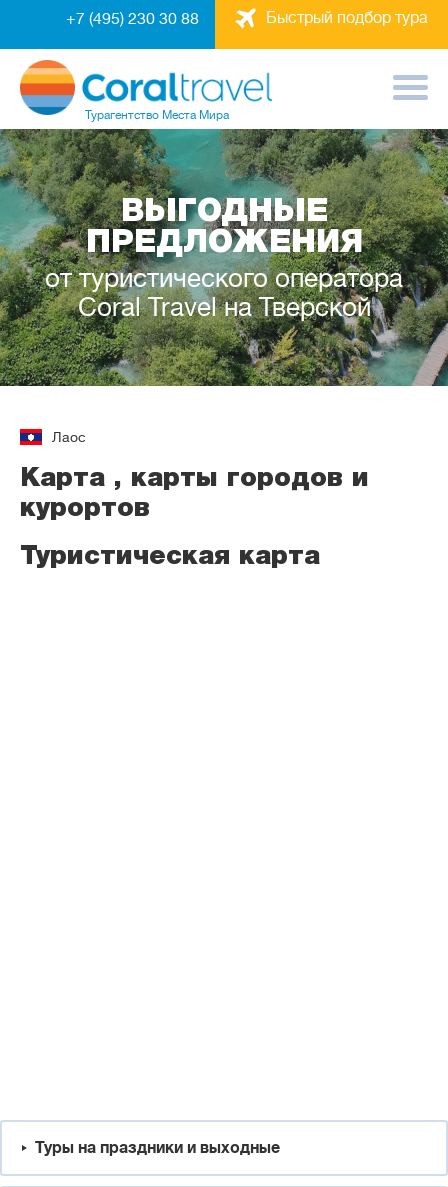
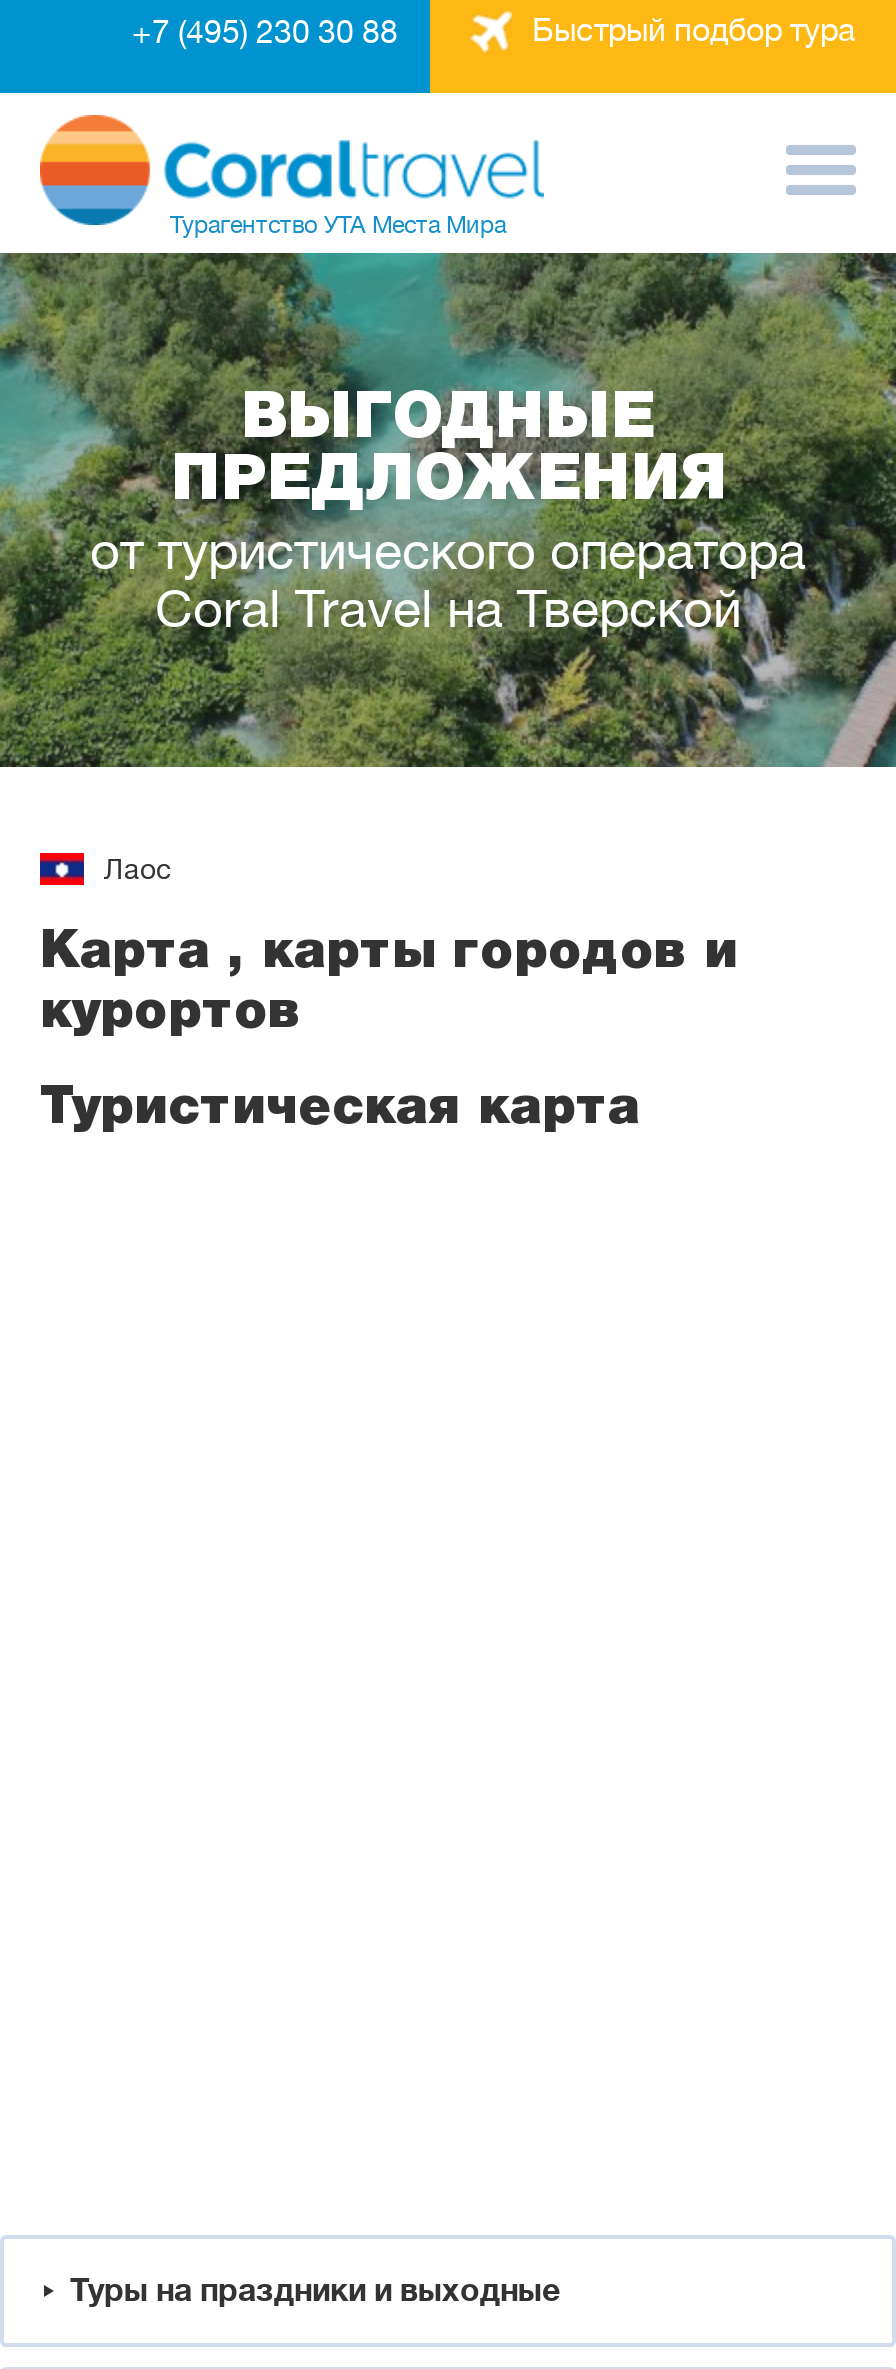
- Турагентство Места Мира
+ Турагентство УТА Места Мира
